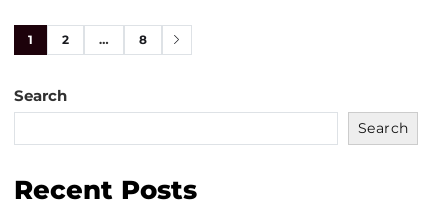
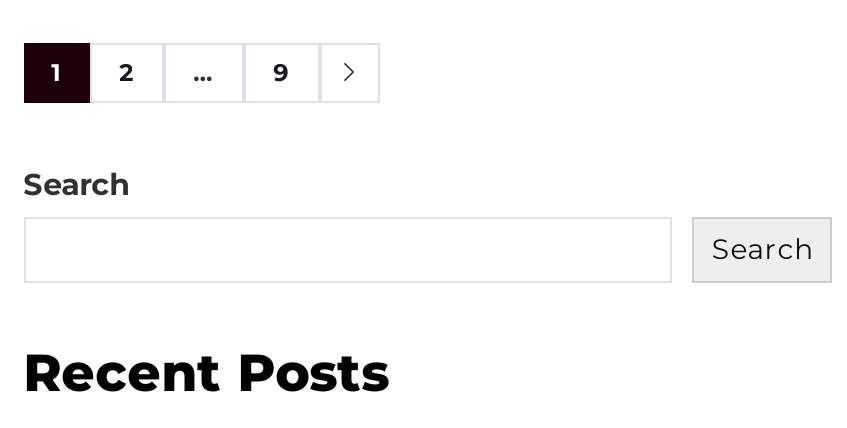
- 8
+ 9
